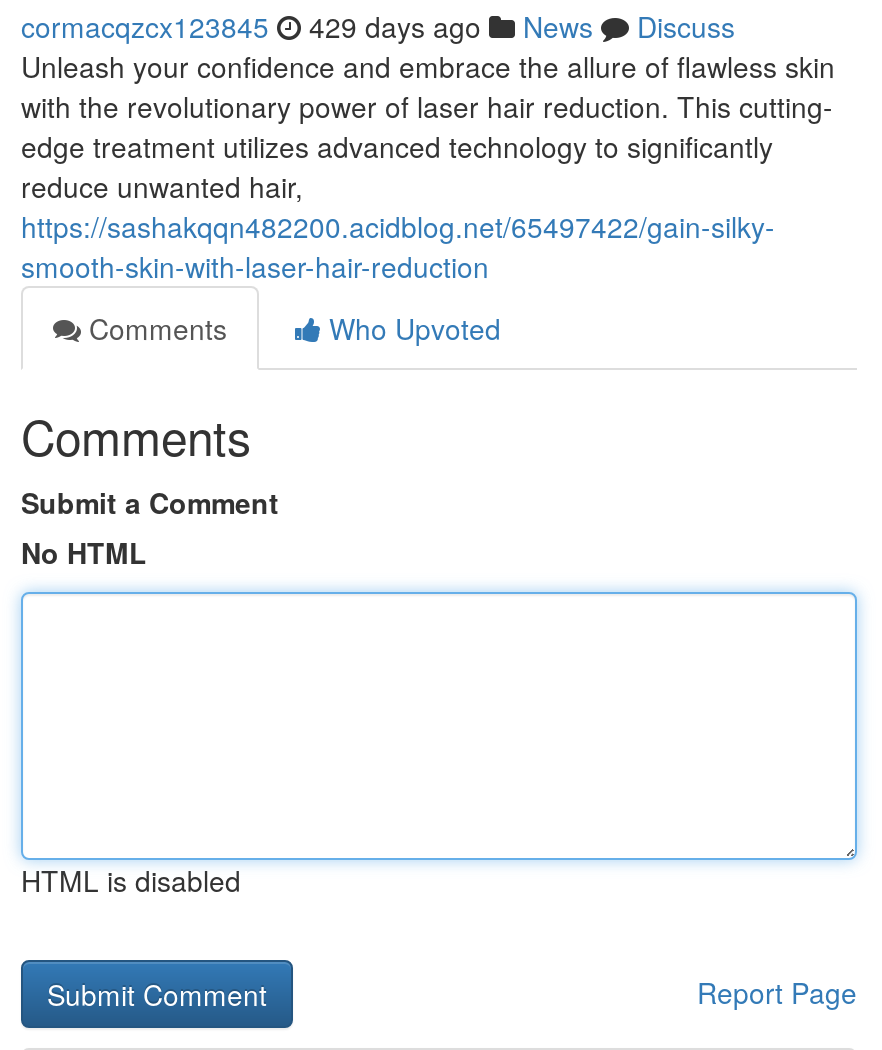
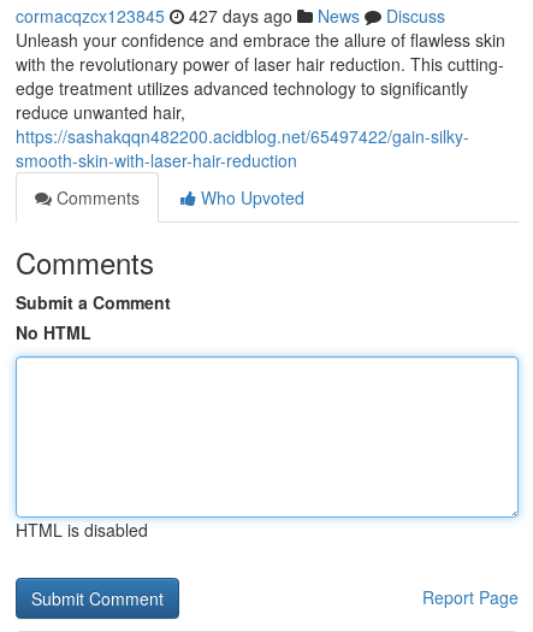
- cormacqzcx123845 429 days ago News Discuss
+ cormacqzcx123845 427 days ago News Discuss
